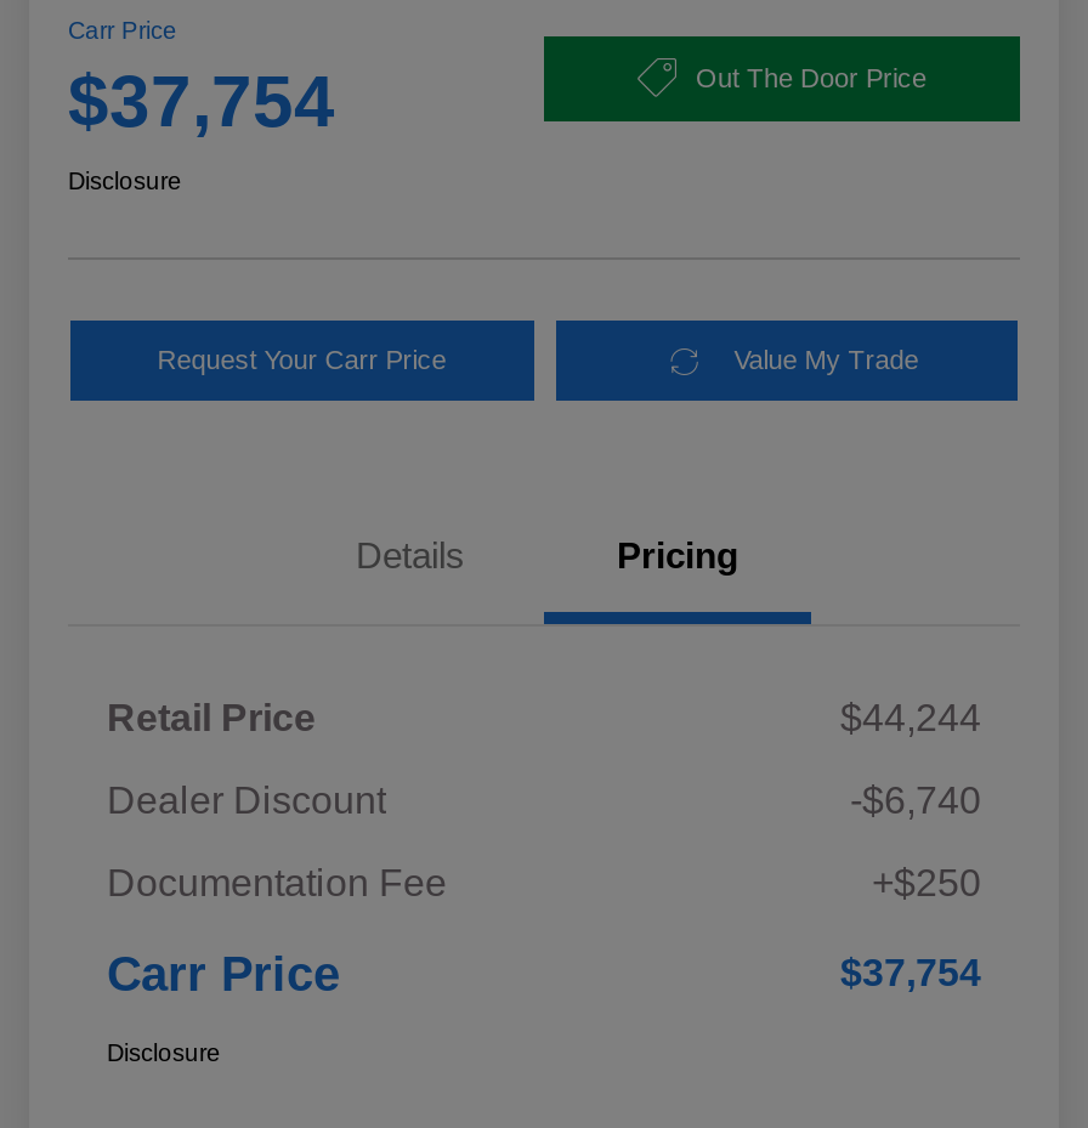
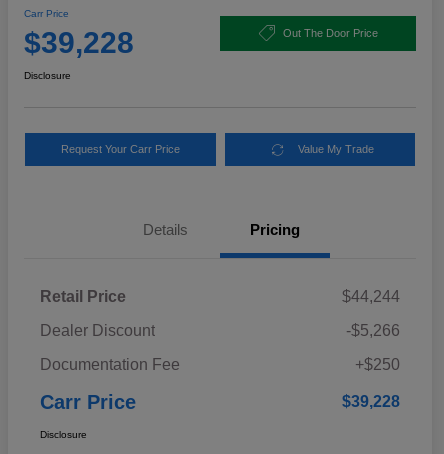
- $37,754
+ $39,228

- -$6,740
+ -$5,266

- $37,754
+ $39,228
